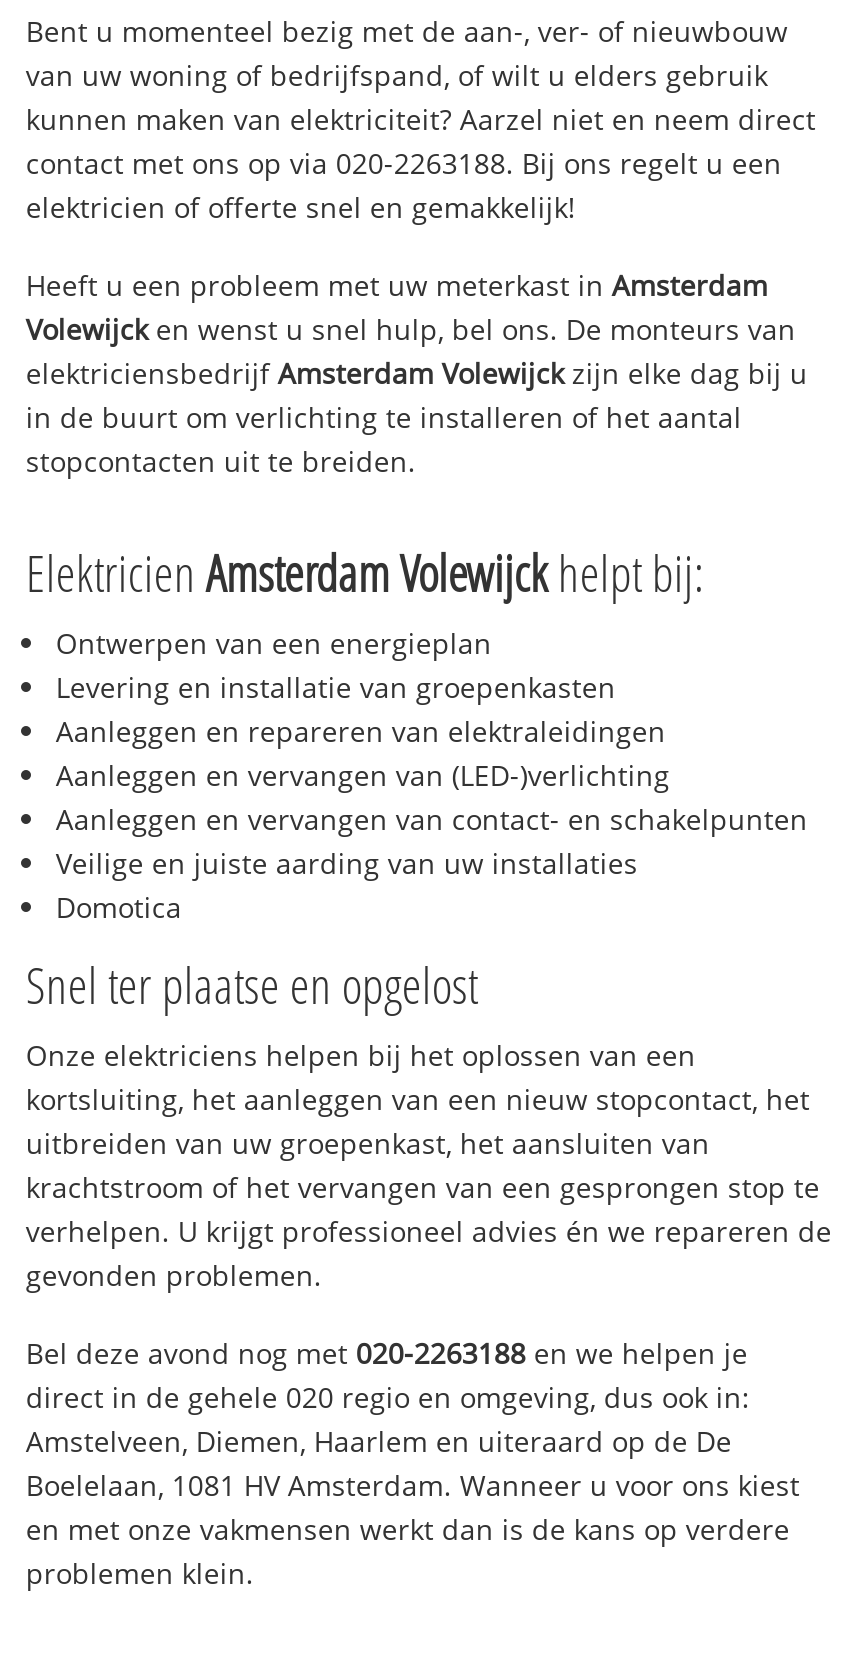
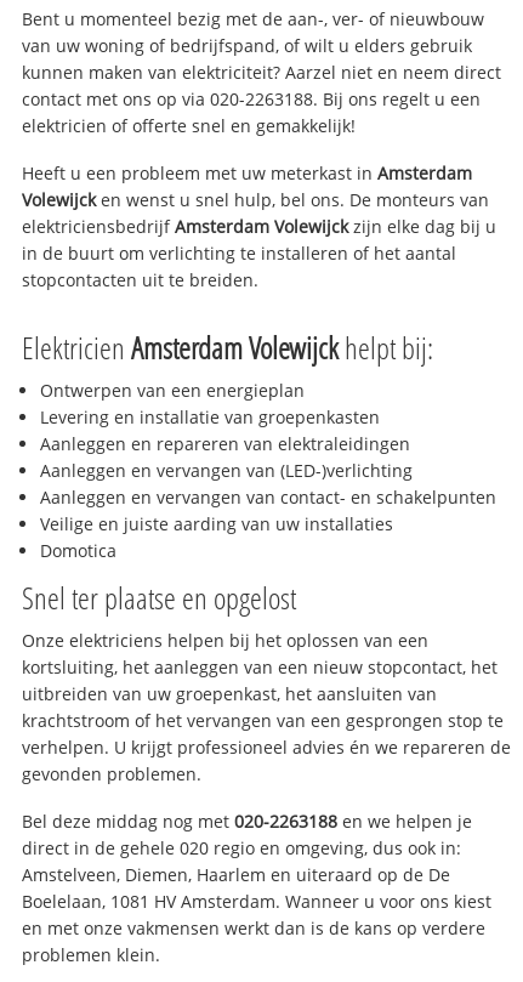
- Bel deze avond nog met 020-2263188 en we helpen je
+ Bel deze middag nog met 020-2263188 en we helpen je
